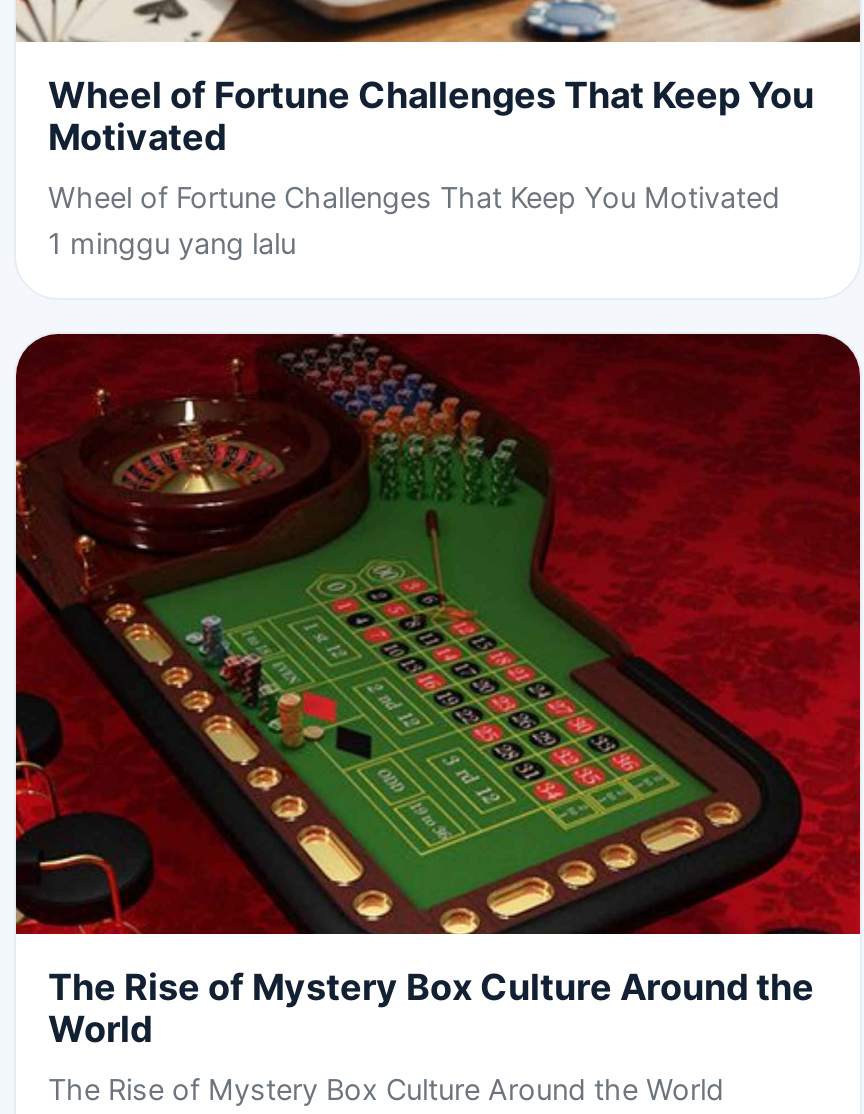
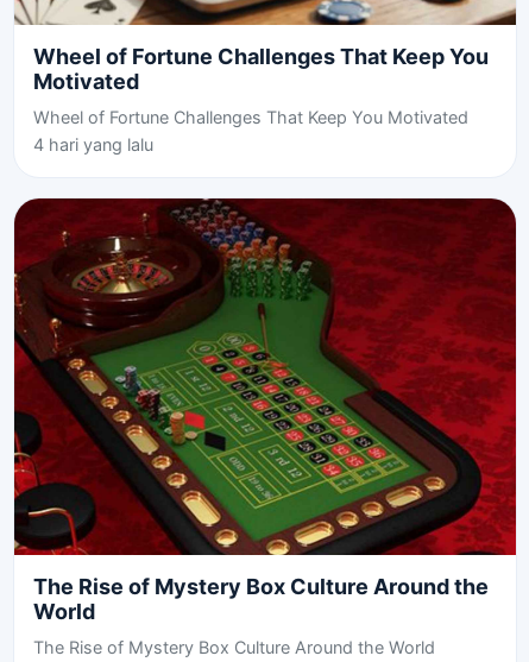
- 1 minggu yang lalu
+ 4 hari yang lalu
